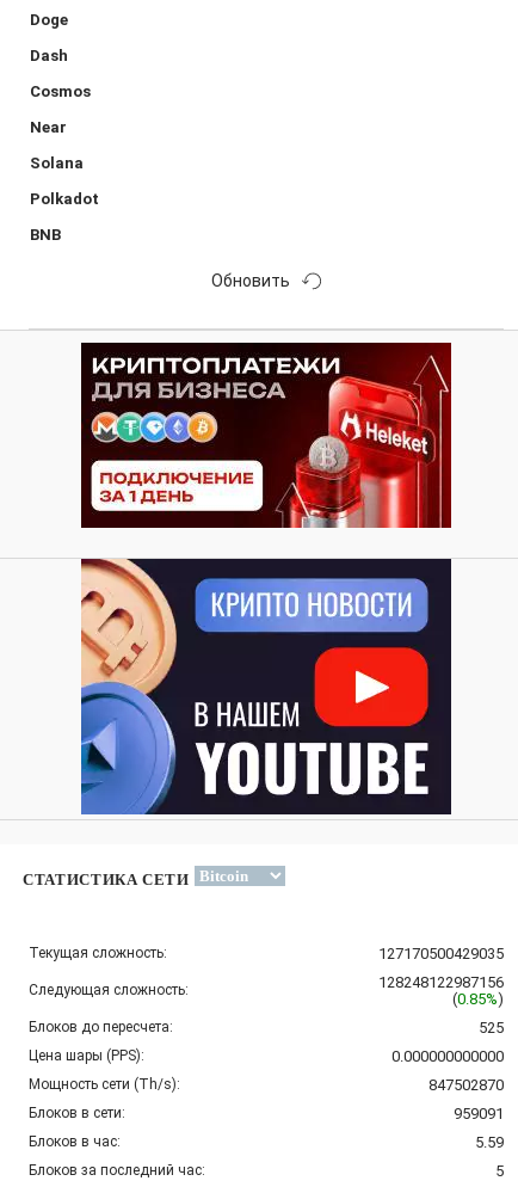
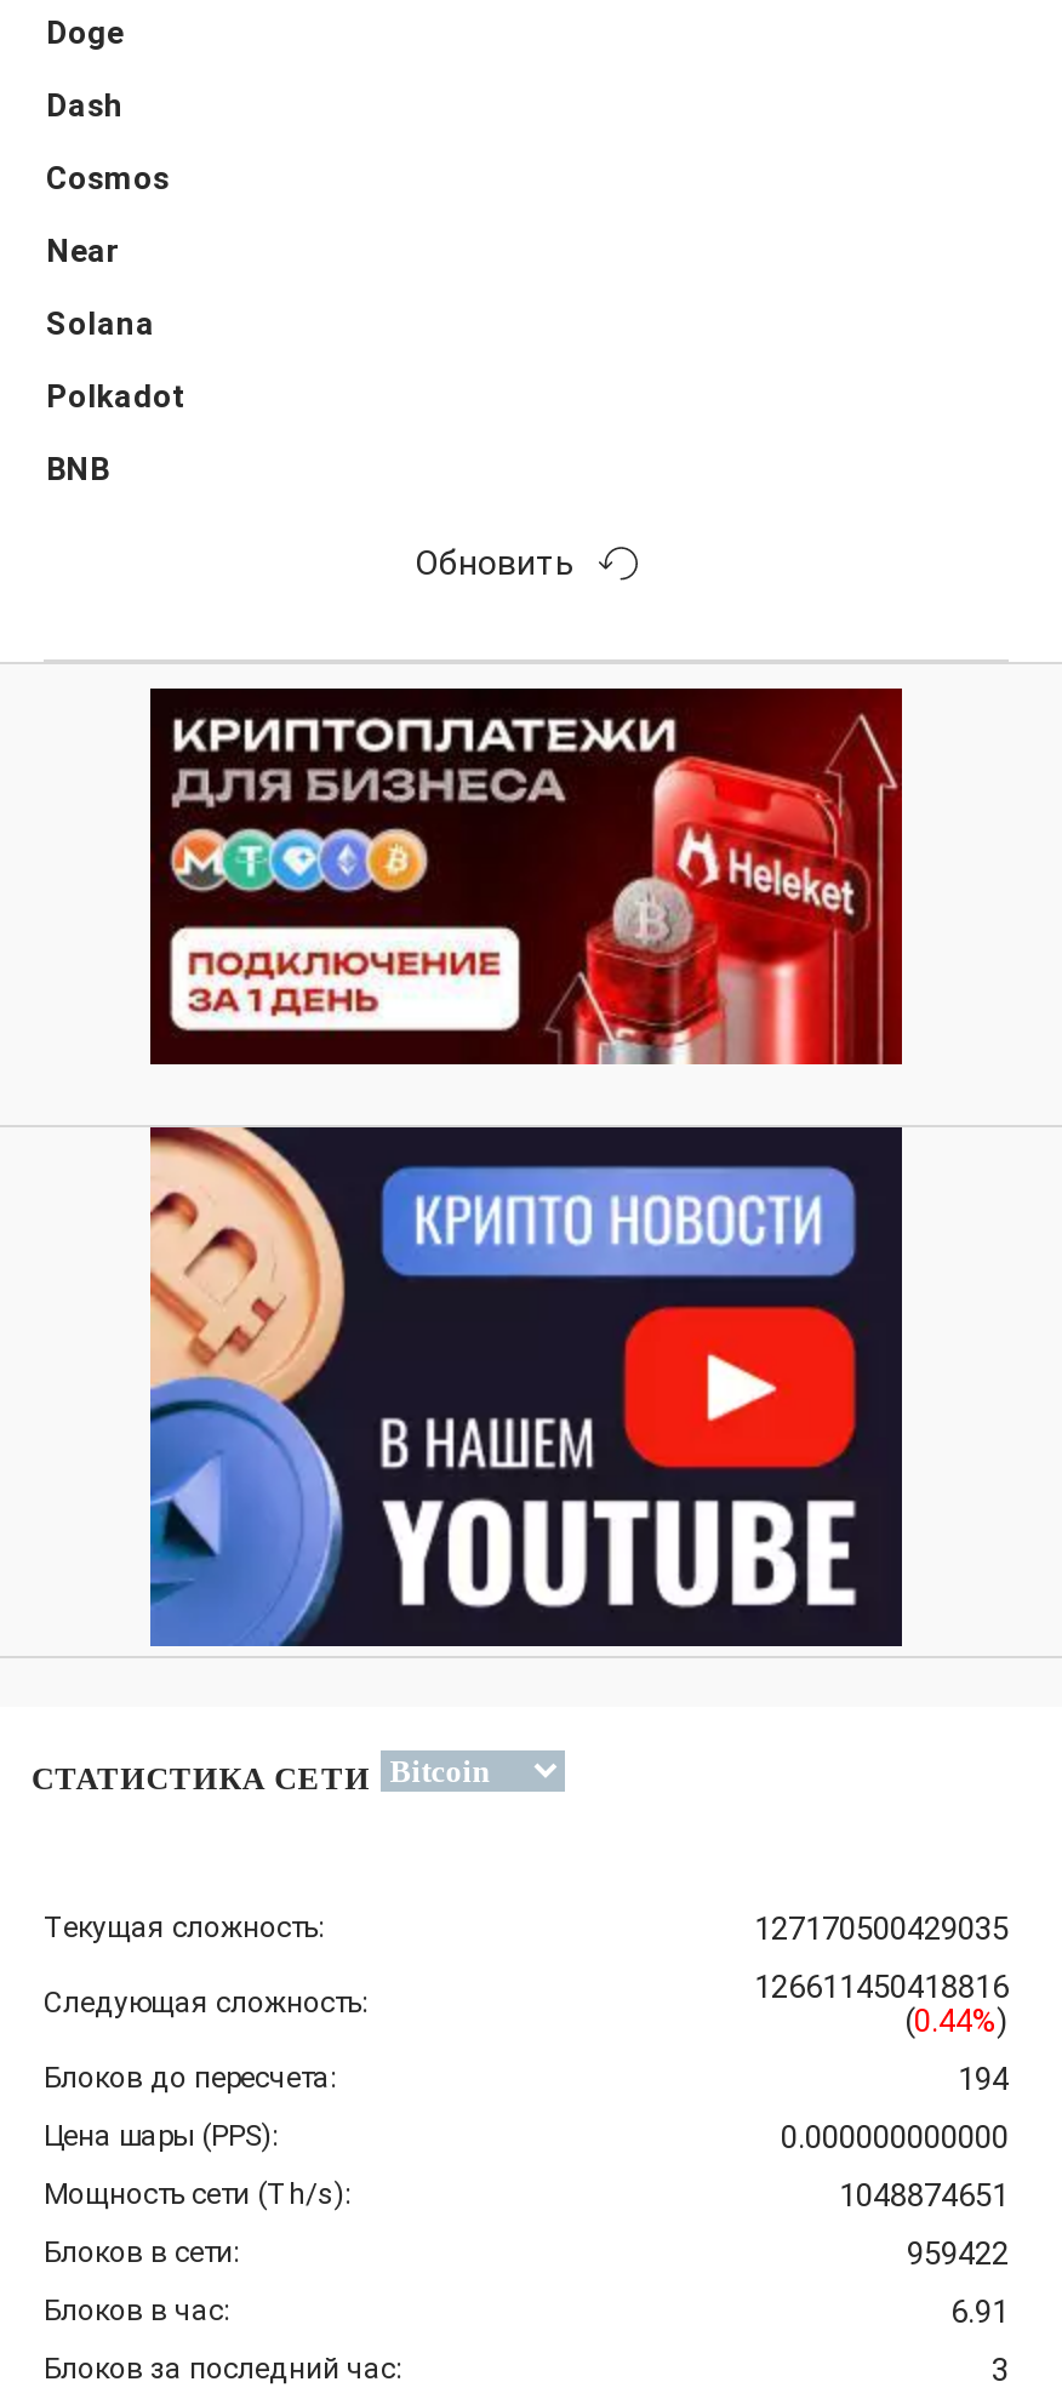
- 128248122987156
+ 126611450418816

- (0.85%)
+ (0.44%)

- 525
+ 194

- 847502870
+ 1048874651

- 959091
+ 959422

- 5.59
+ 6.91

- 5
+ 3
